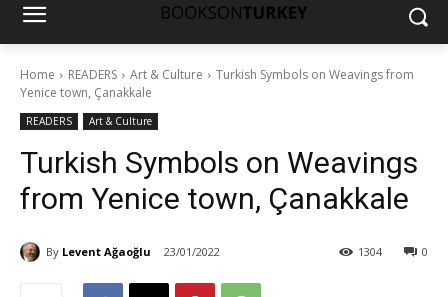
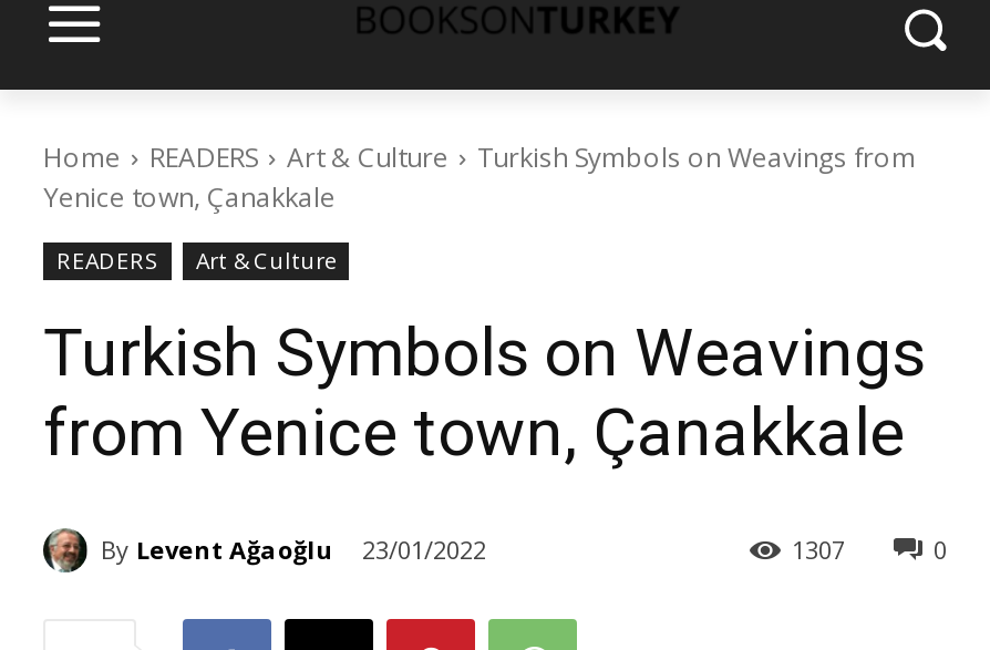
- 1304
+ 1307
